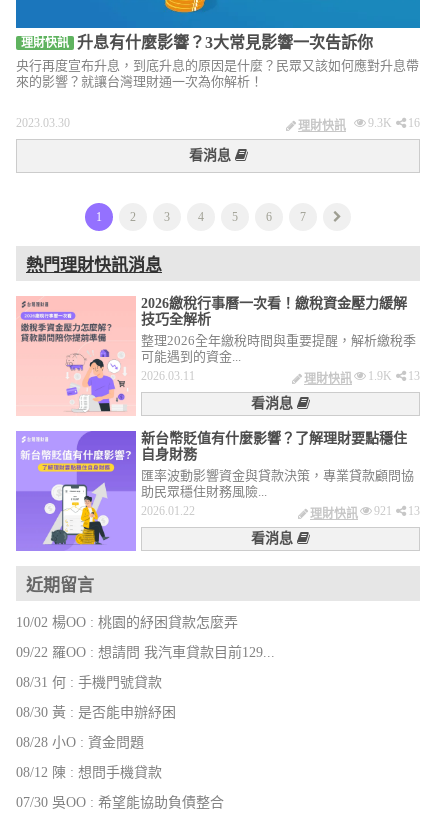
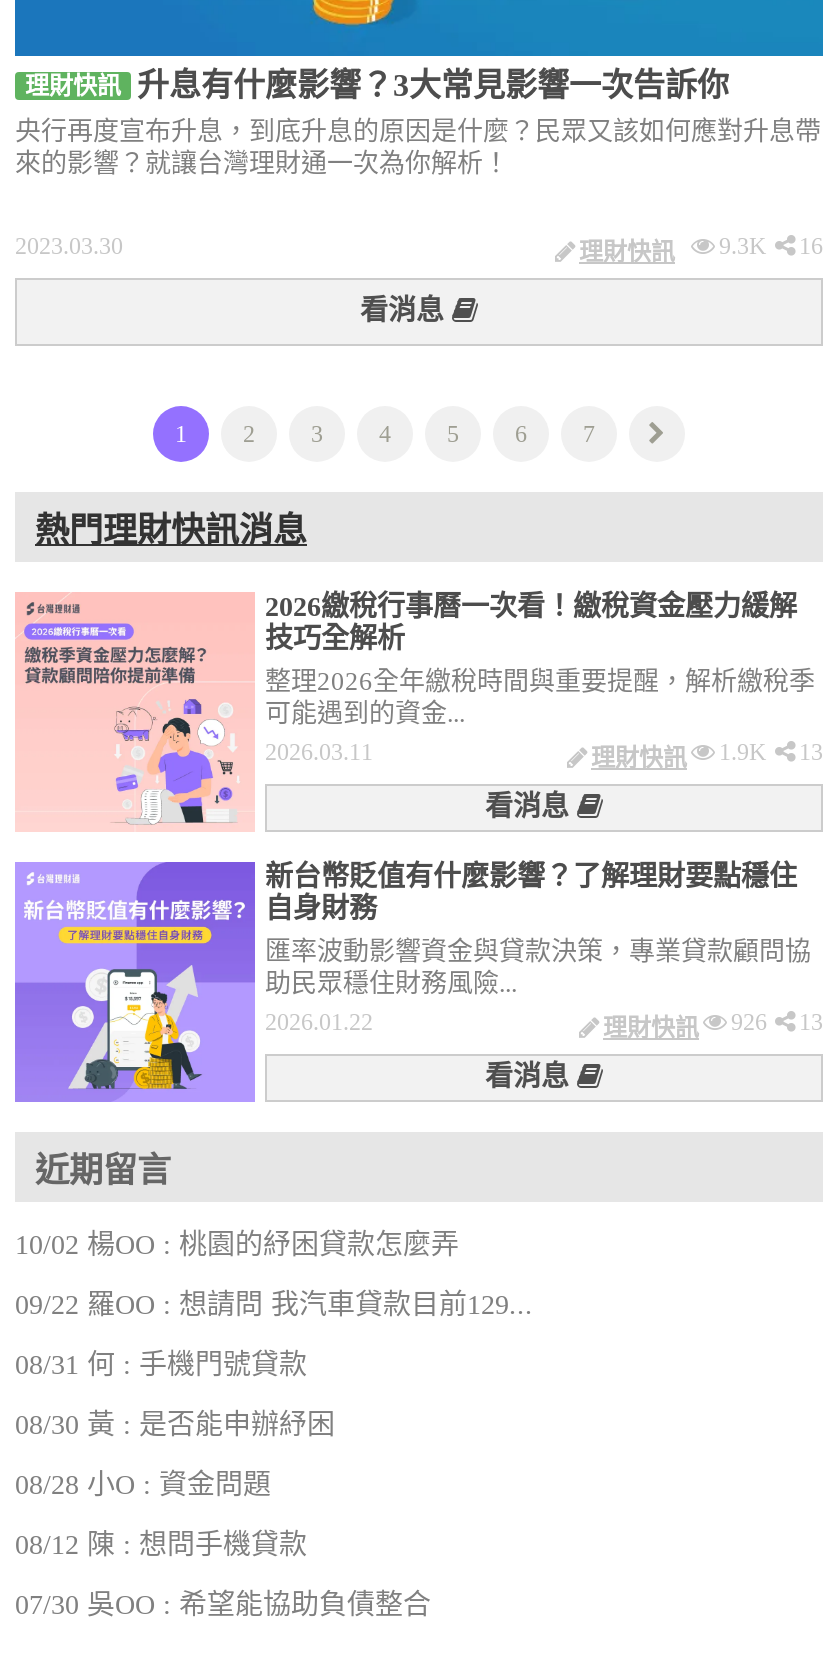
- 理財快訊 921 13
+ 理財快訊 926 13
